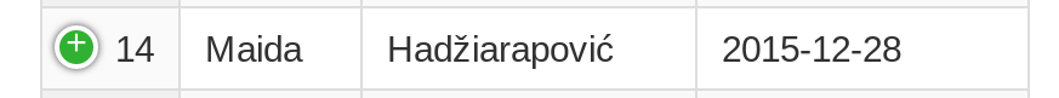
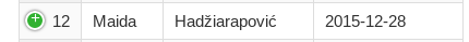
- 14 Maida
+ 12 Maida
